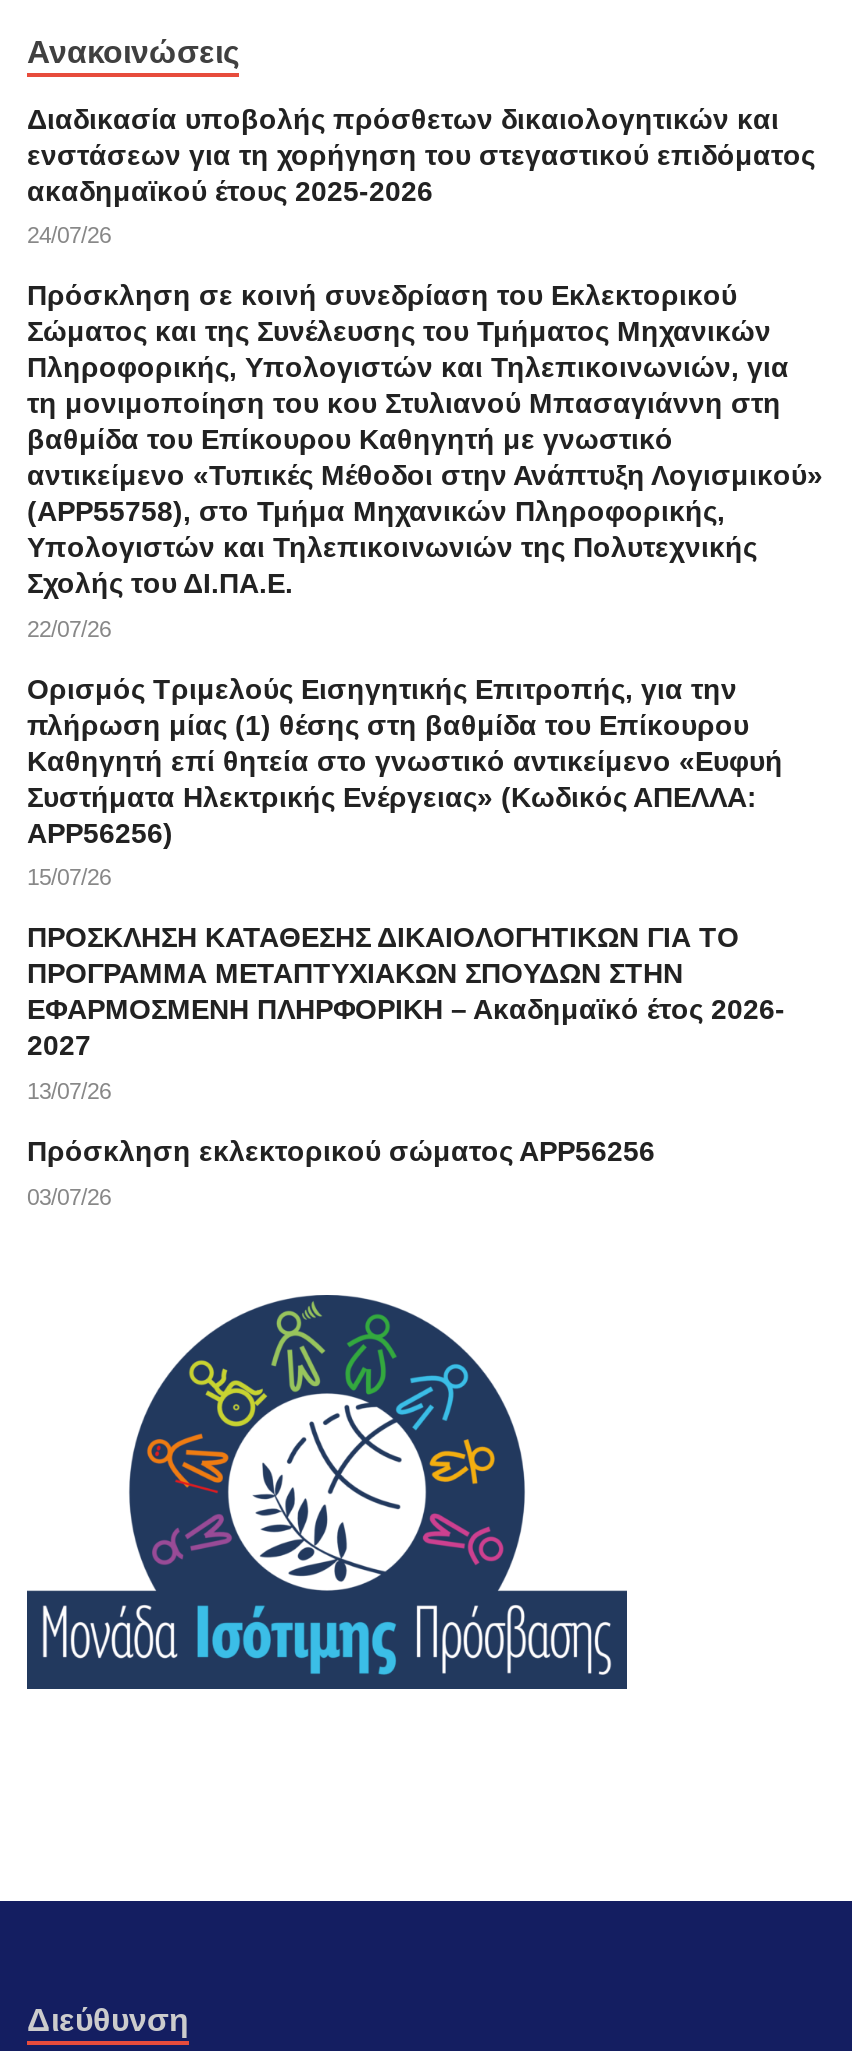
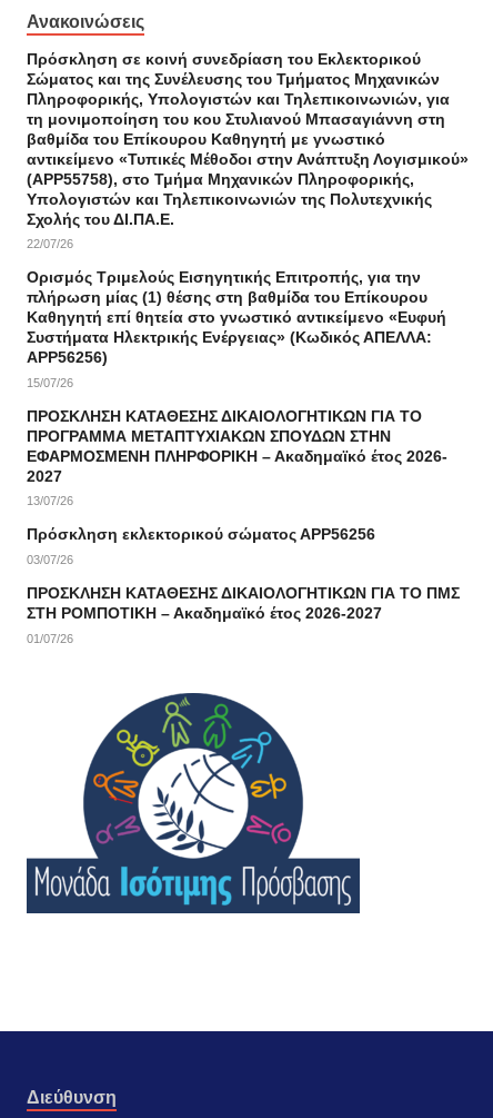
- Διαδικασία υποβολής πρόσθετων δικαιολογητικών και
- ενστάσεων για τη χορήγηση του στεγαστικού επιδόματος
- ακαδημαϊκού έτους 2025-2026
- 24/07/26

moved up: Πρόσκληση σε κοινή συνεδρίαση του Εκλεκτορικού | Σώματος και της Συνέλευσης του Τμήματος Μηχανικών | Πληροφορικής, Υπολογιστών και Τηλεπικοινωνιών, για | ... | Πρόσκληση εκλεκτορικού σώματος ΑΡΡ56256 | 03/07/26

+ ΠΡΟΣΚΛΗΣΗ ΚΑΤΑΘΕΣΗΣ ΔΙΚΑΙΟΛΟΓΗΤΙΚΩΝ ΓΙΑ ΤΟ ΠΜΣ
+ ΣΤΗ ΡΟΜΠΟΤΙΚΗ – Ακαδημαϊκό έτος 2026-2027
+ 01/07/26
